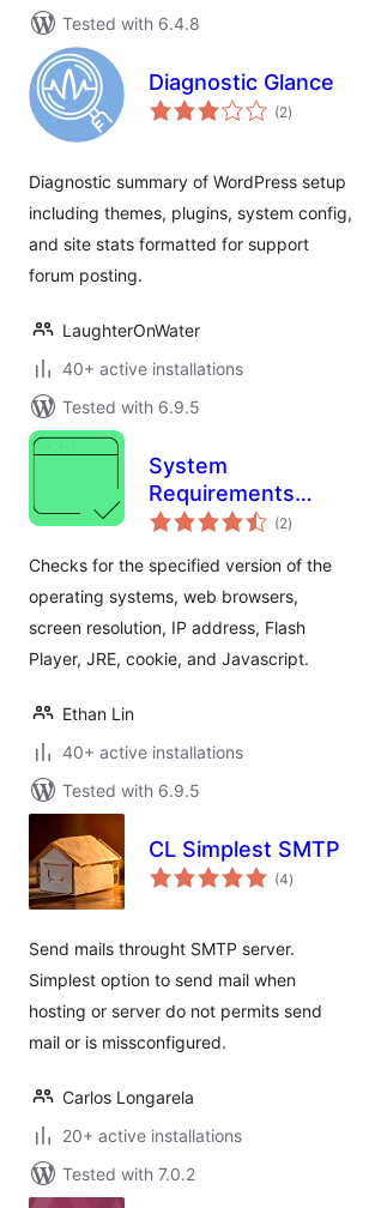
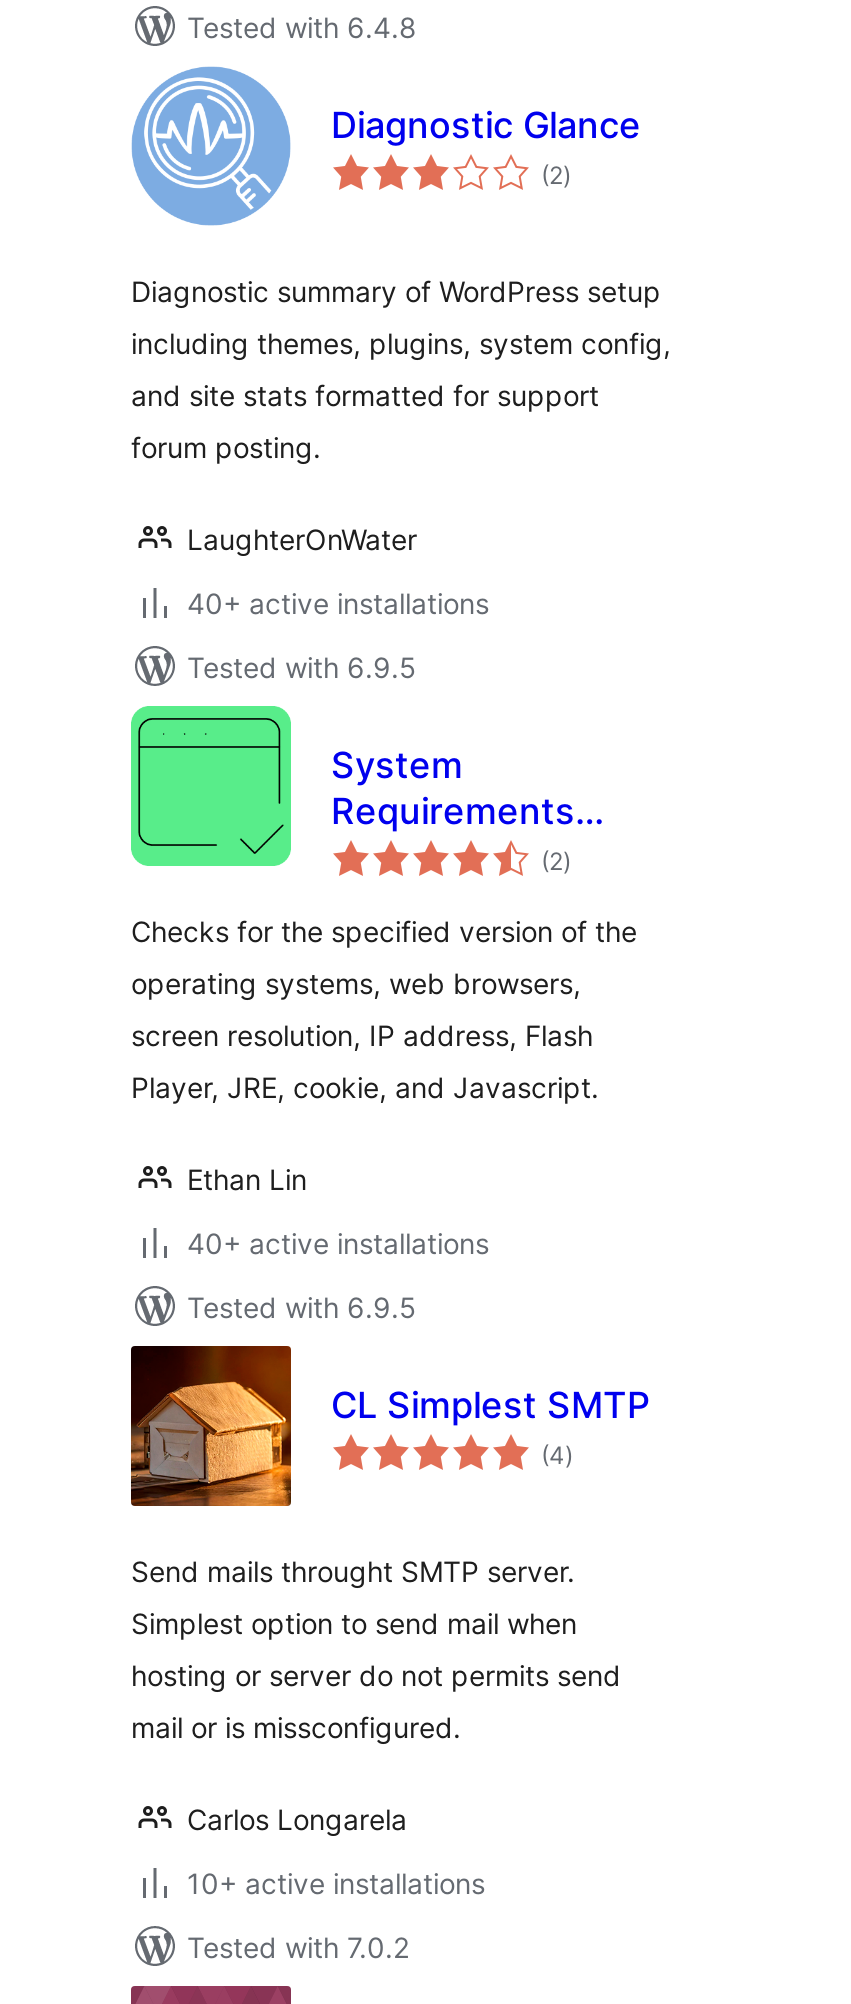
- 20+ active installations
+ 10+ active installations
